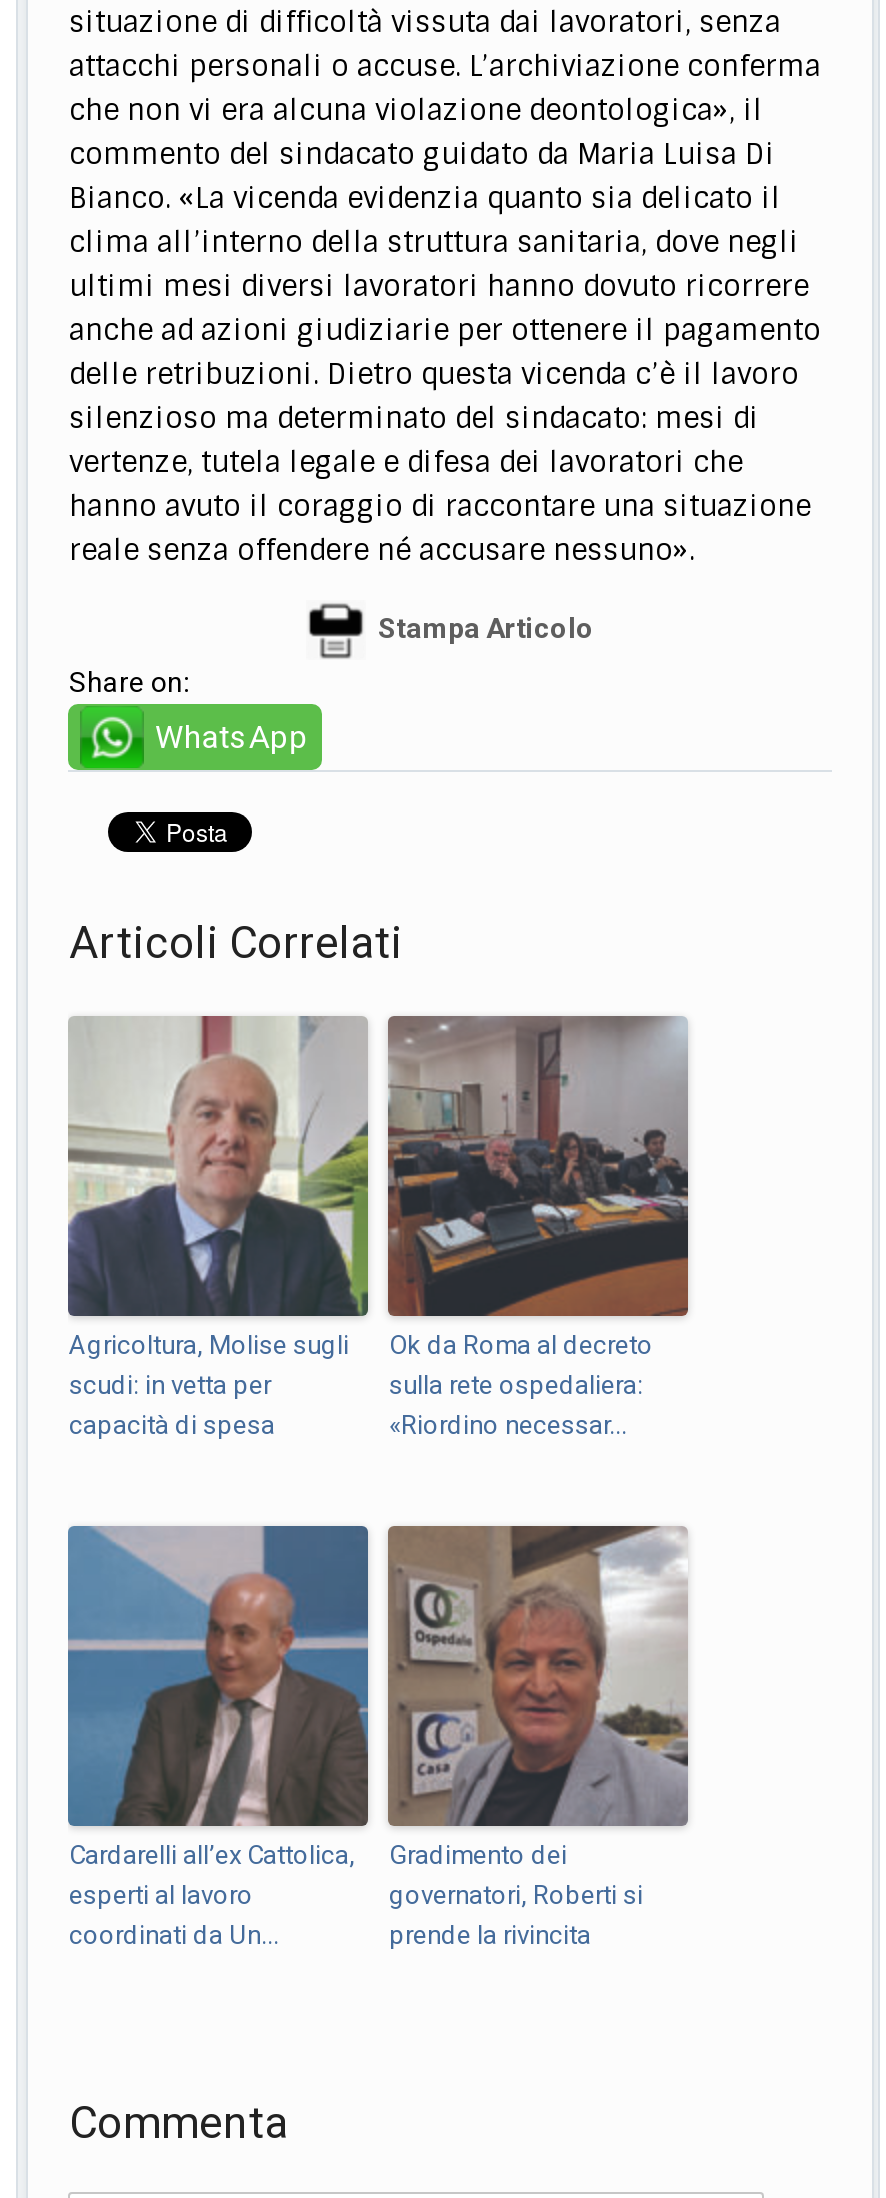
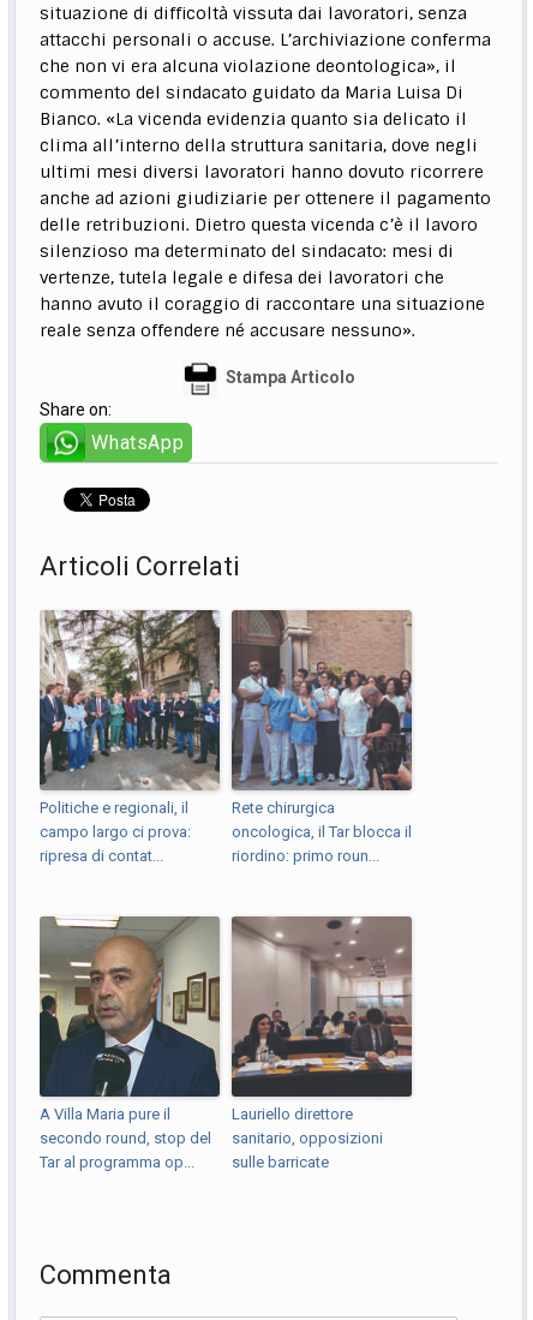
- [image]
- Agricoltura, Molise sugli
- scudi: in vetta per
- capacità di spesa
+ [image]
+ Politiche e regionali, il
+ campo largo ci prova:
+ ripresa di contat...

- [image]
- Ok da Roma al decreto
- sulla rete ospedaliera:
- «Riordino necessar...
+ [image]
+ Rete chirurgica
+ oncologica, il Tar blocca il
+ riordino: primo roun...

- [image]
- Cardarelli all’ex Cattolica,
- esperti al lavoro
- coordinati da Un...
+ [image]
+ A Villa Maria pure il
+ secondo round, stop del
+ Tar al programma op...

- [image]
- Gradimento dei
- governatori, Roberti si
- prende la rivincita
+ [image]
+ Lauriello direttore
+ sanitario, opposizioni
+ sulle barricate
